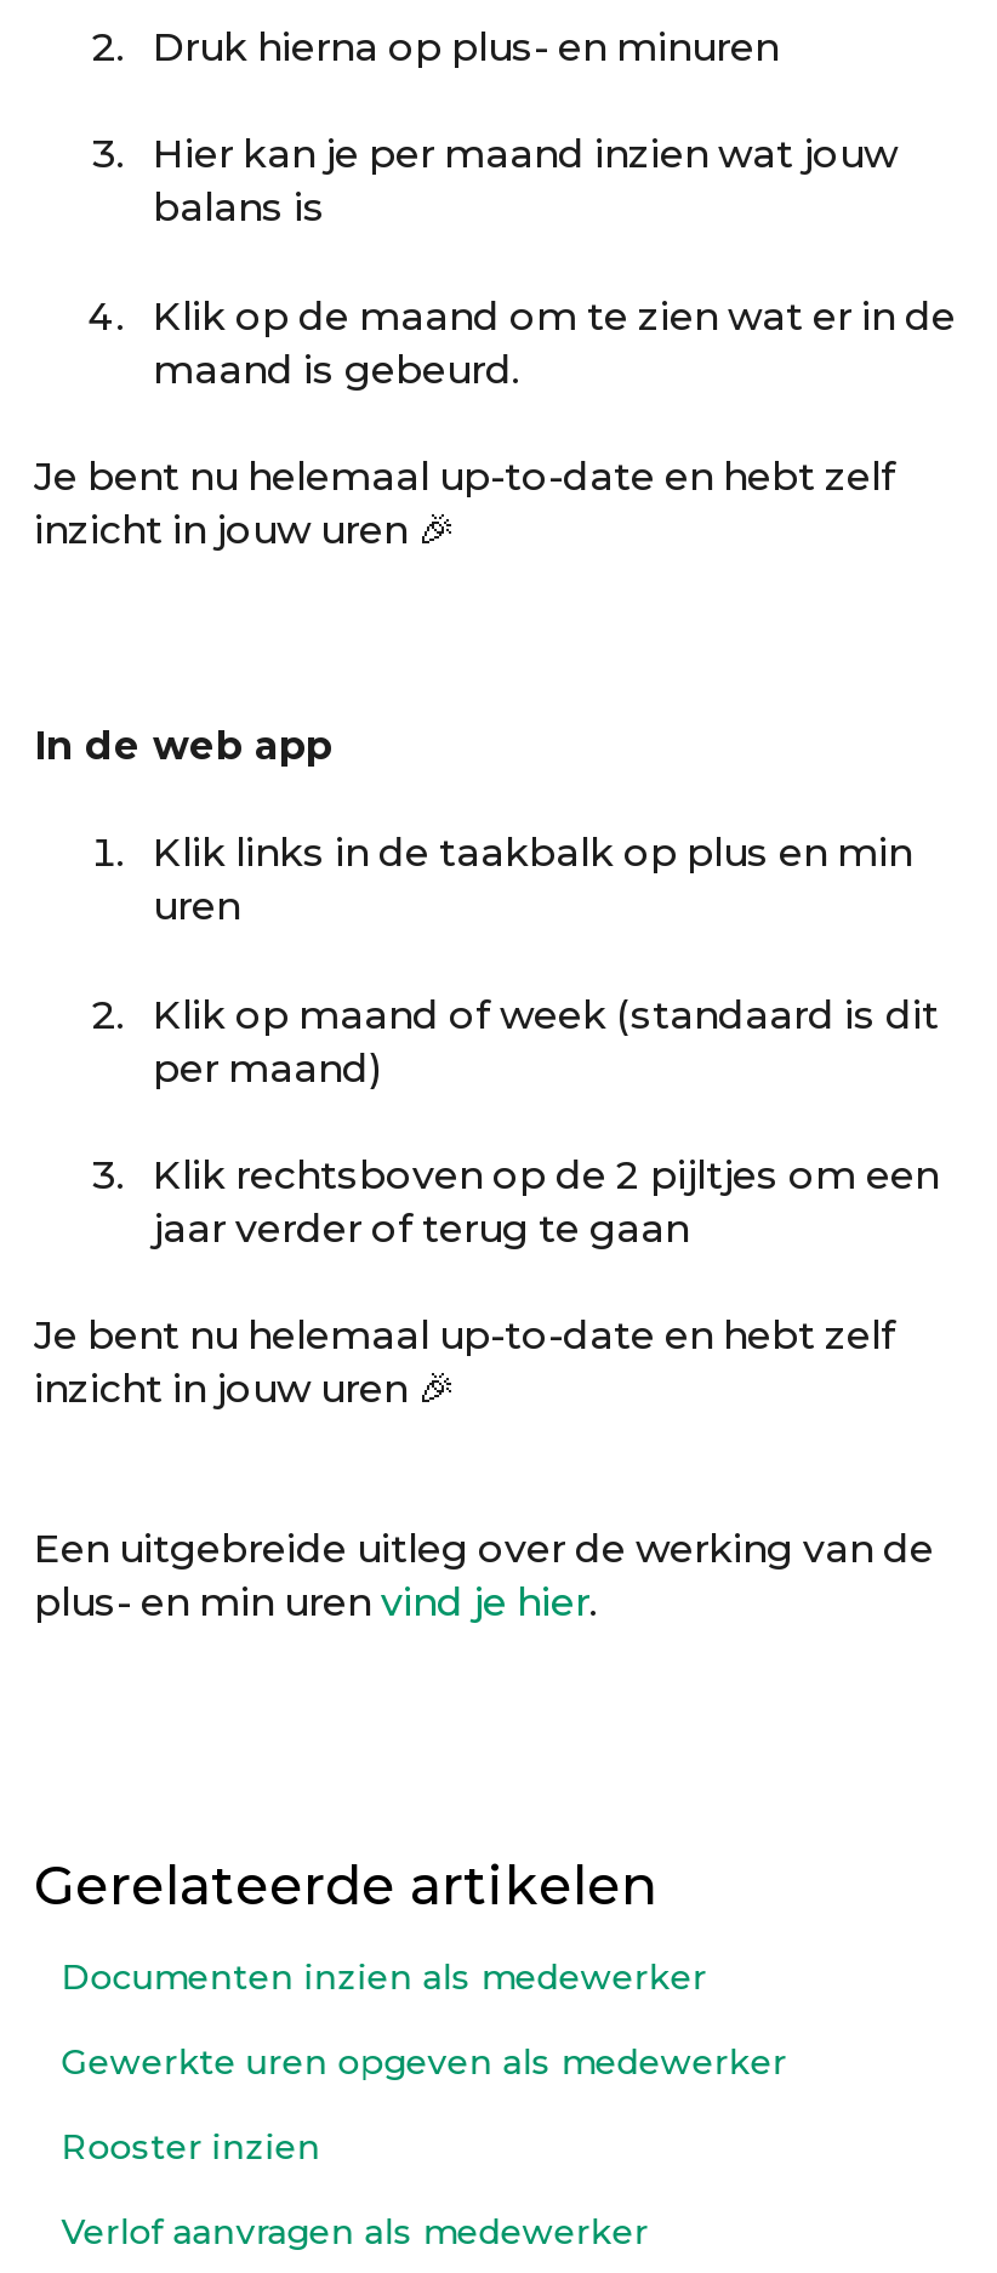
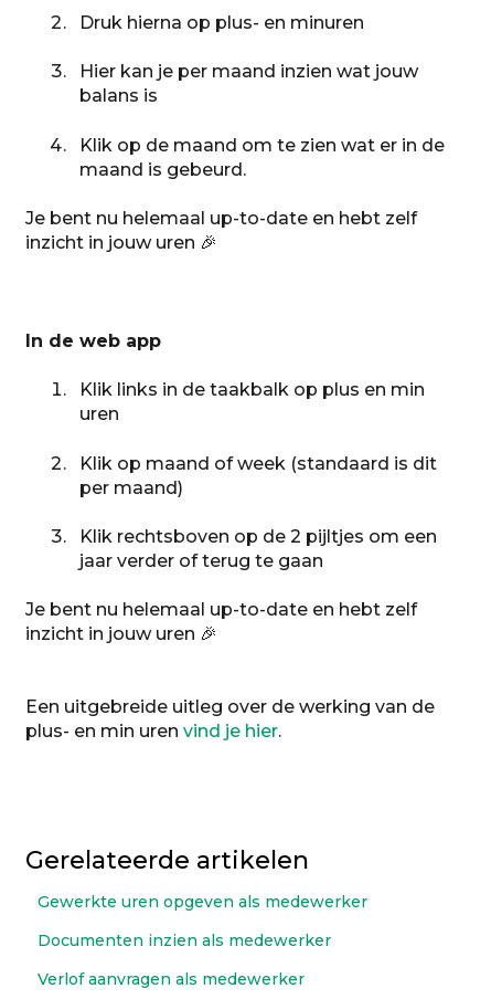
moved down: Documenten inzien als medewerker

- Rooster inzien
